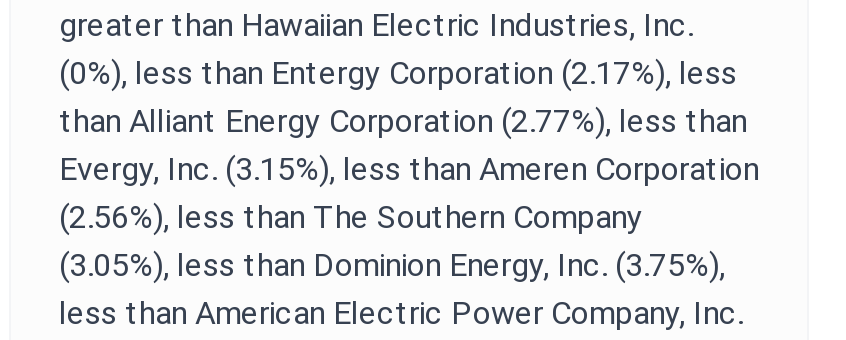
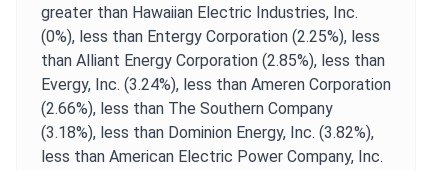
- (0%), less than Entergy Corporation (2.17%), less
+ (0%), less than Entergy Corporation (2.25%), less

- than Alliant Energy Corporation (2.77%), less than
+ than Alliant Energy Corporation (2.85%), less than

- Evergy, Inc. (3.15%), less than Ameren Corporation
+ Evergy, Inc. (3.24%), less than Ameren Corporation

- (2.56%), less than The Southern Company
+ (2.66%), less than The Southern Company

- (3.05%), less than Dominion Energy, Inc. (3.75%),
+ (3.18%), less than Dominion Energy, Inc. (3.82%),
